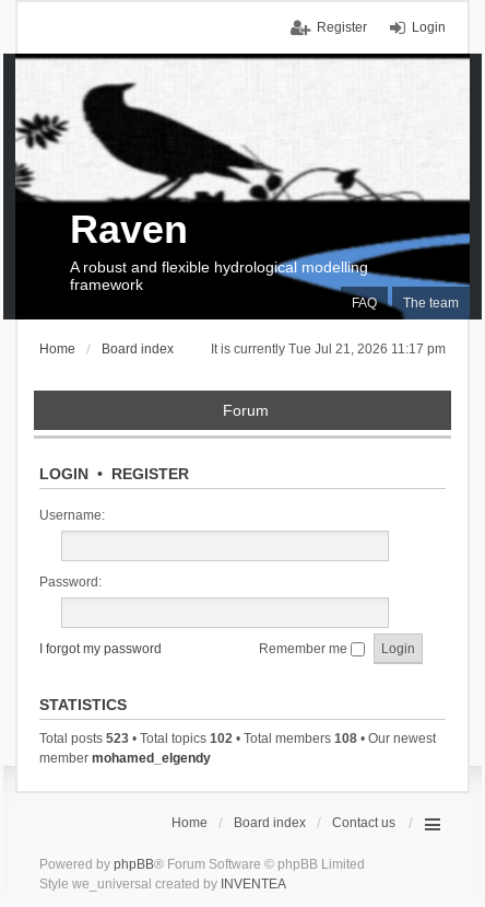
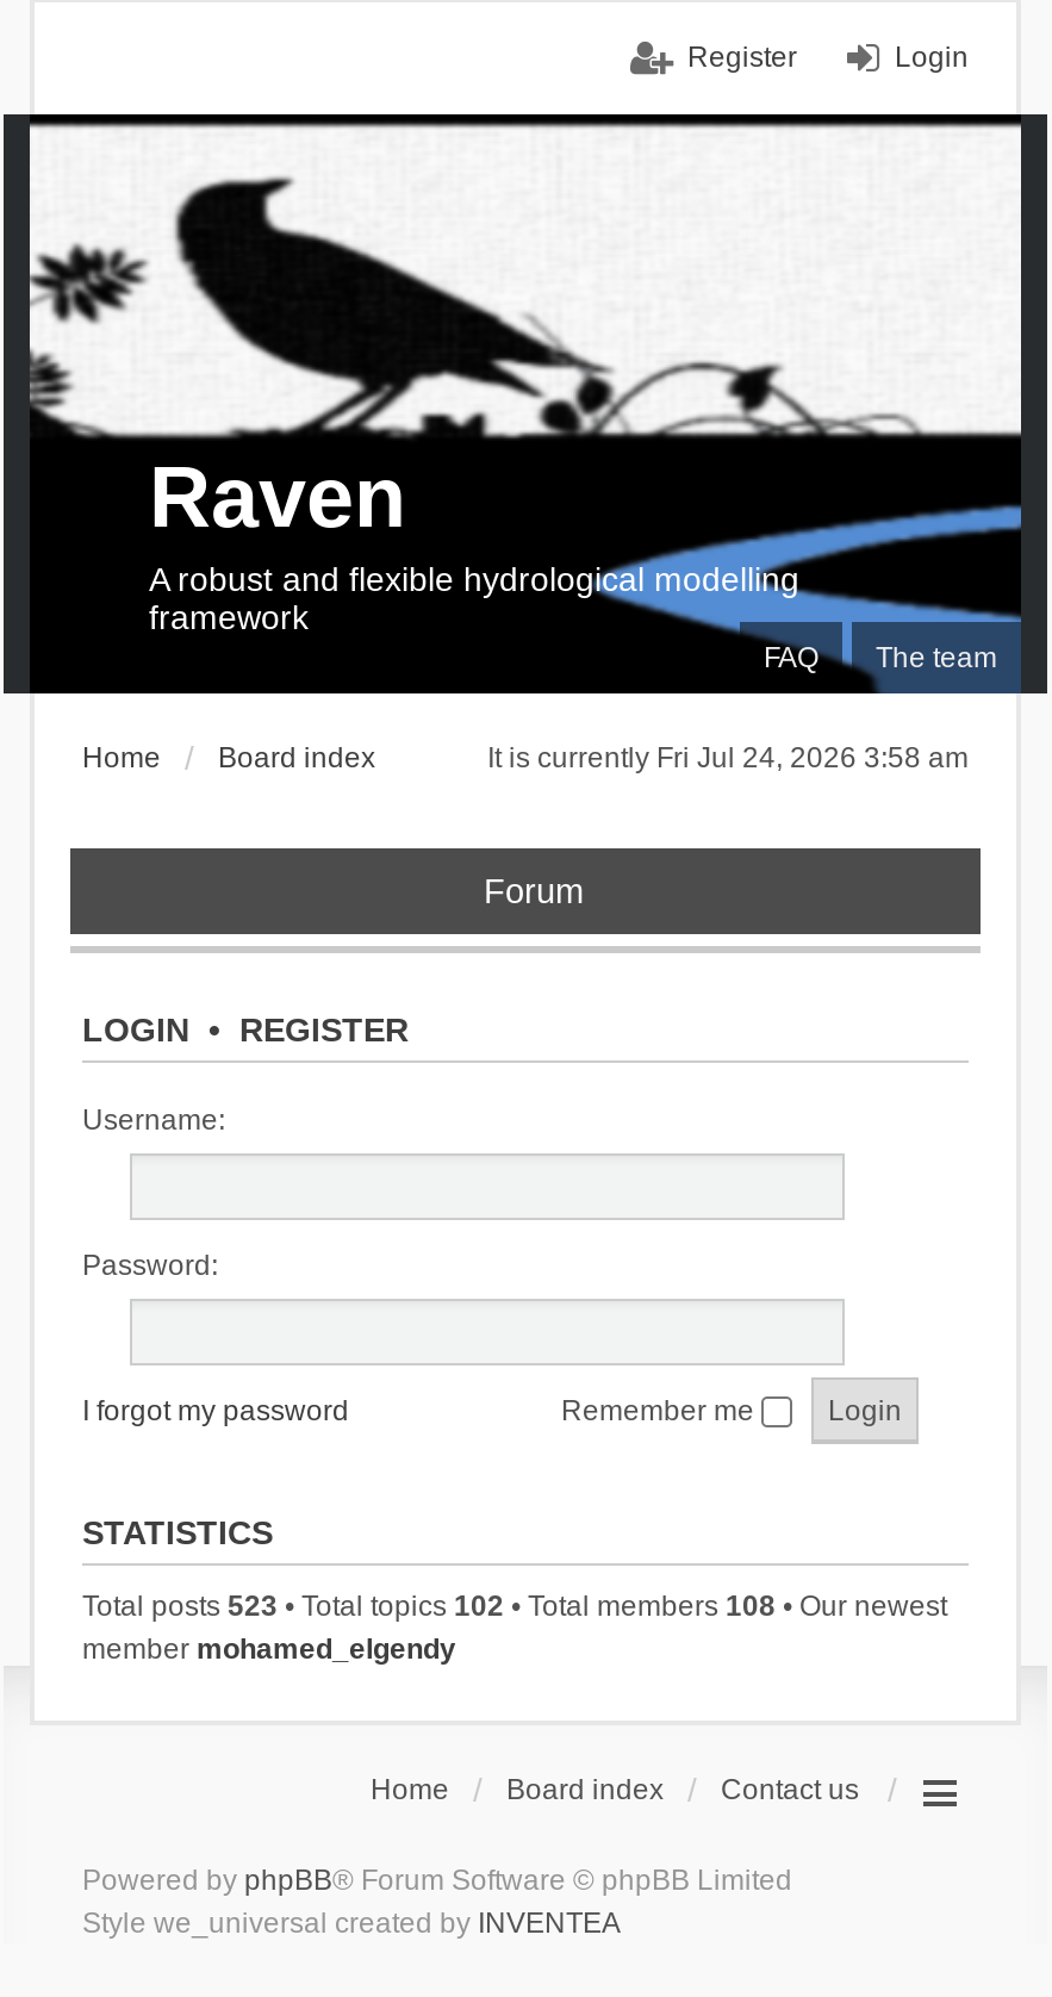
- It is currently Tue Jul 21, 2026 11:17 pm
+ It is currently Fri Jul 24, 2026 3:58 am
